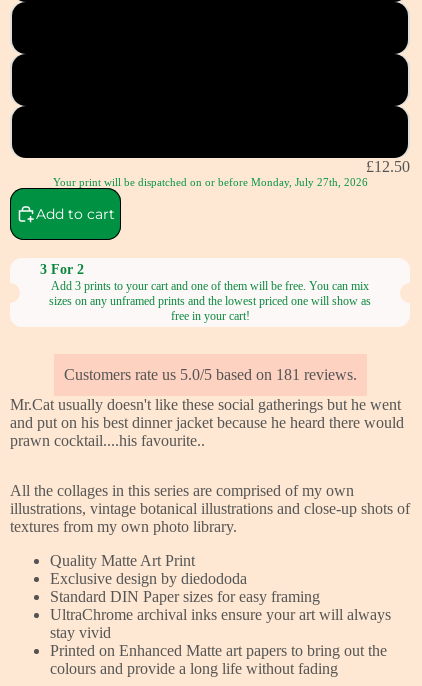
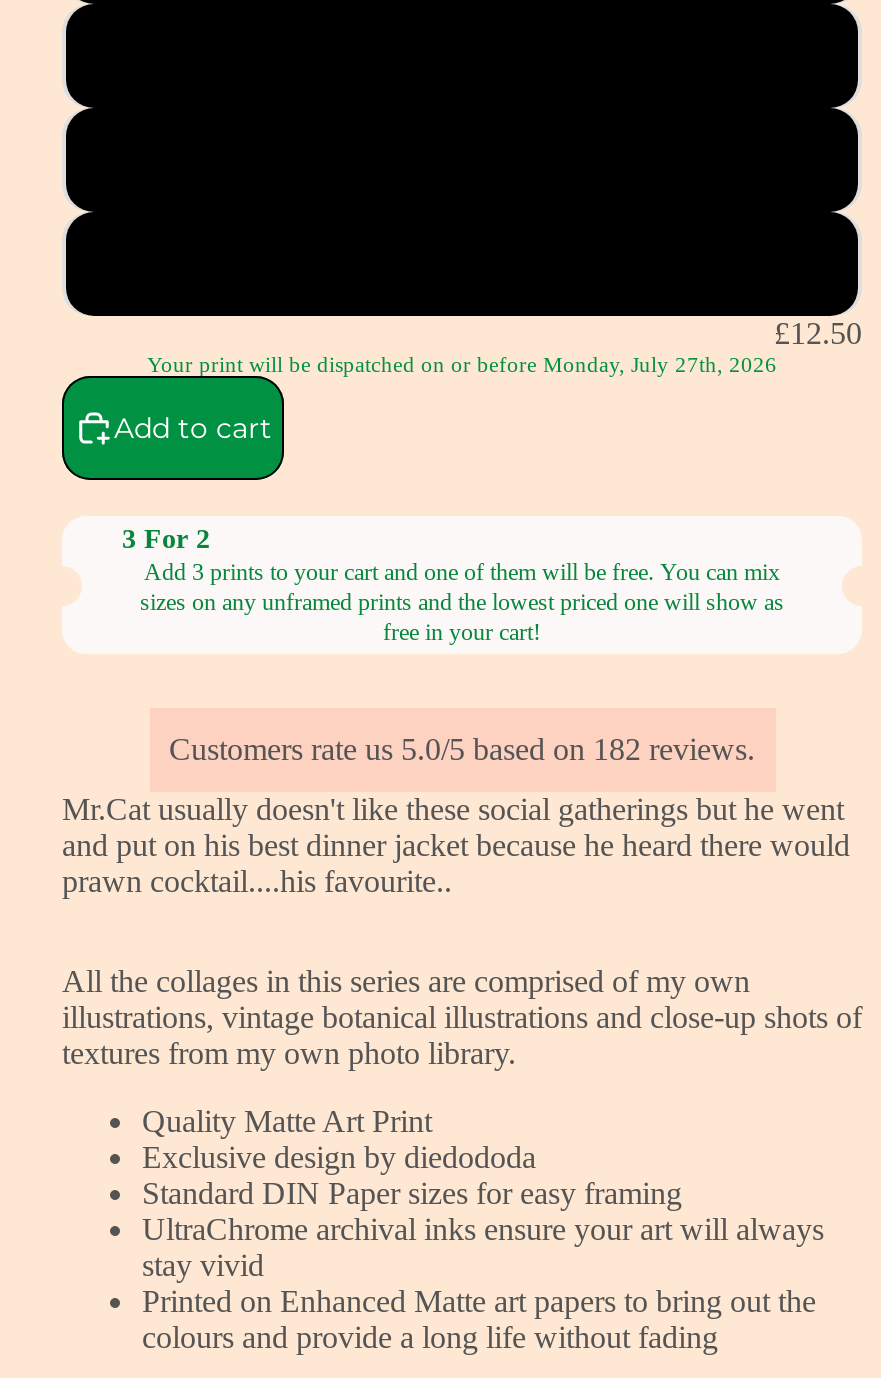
- Customers rate us 5.0/5 based on 181 reviews.
+ Customers rate us 5.0/5 based on 182 reviews.
